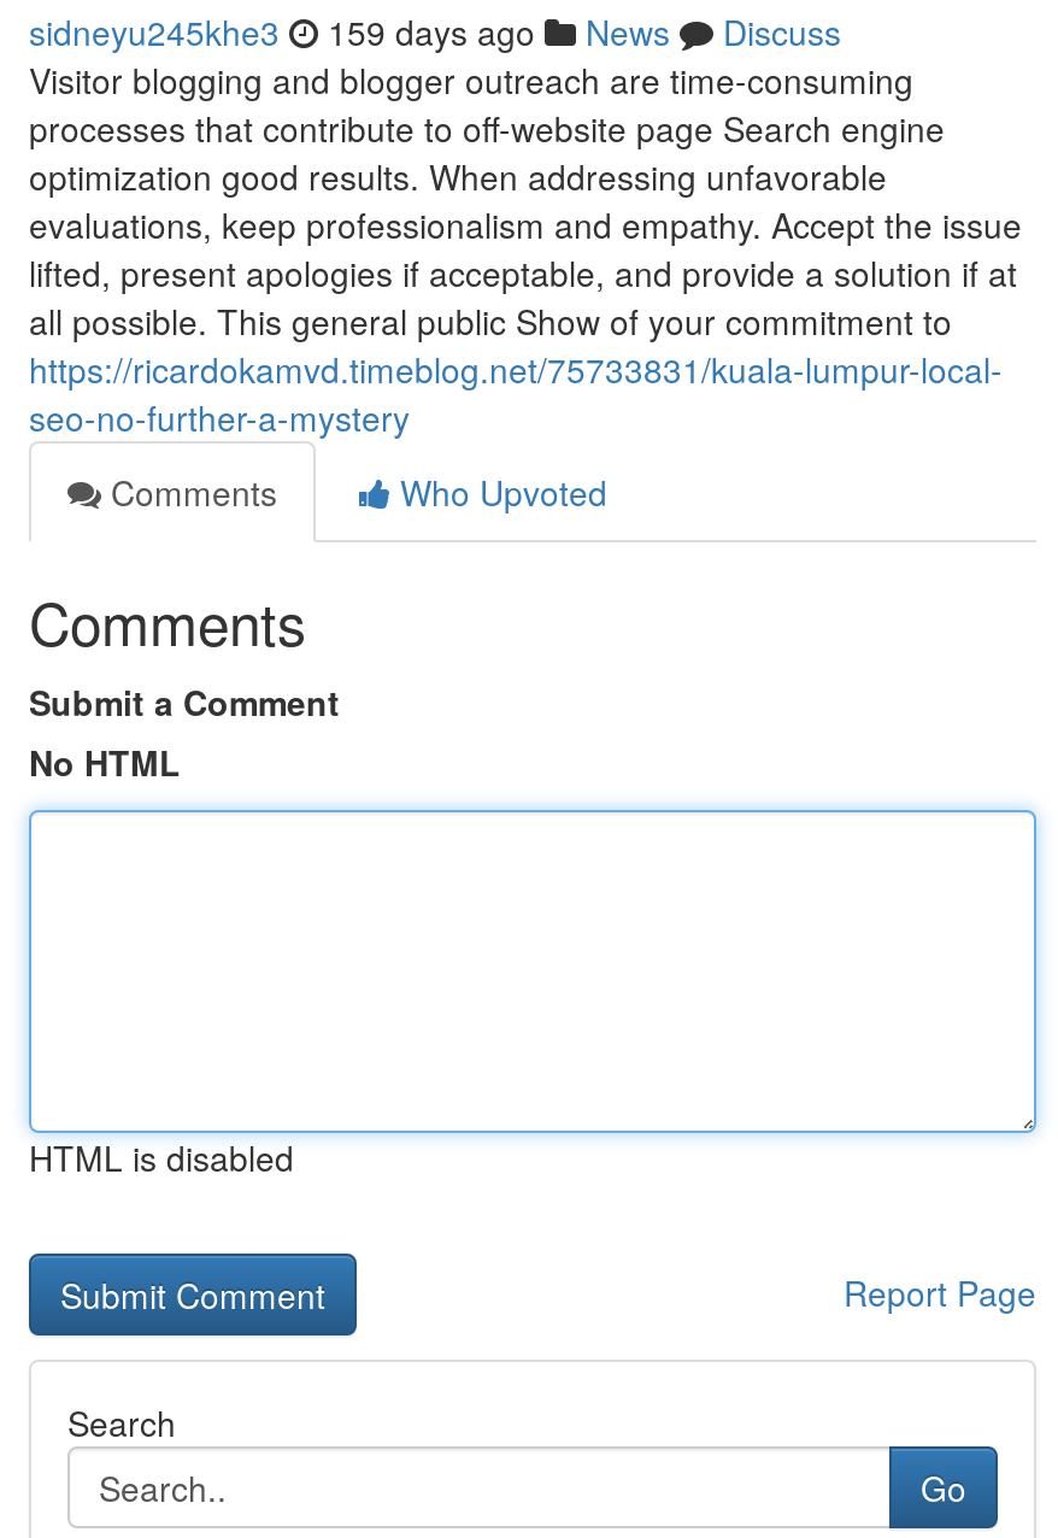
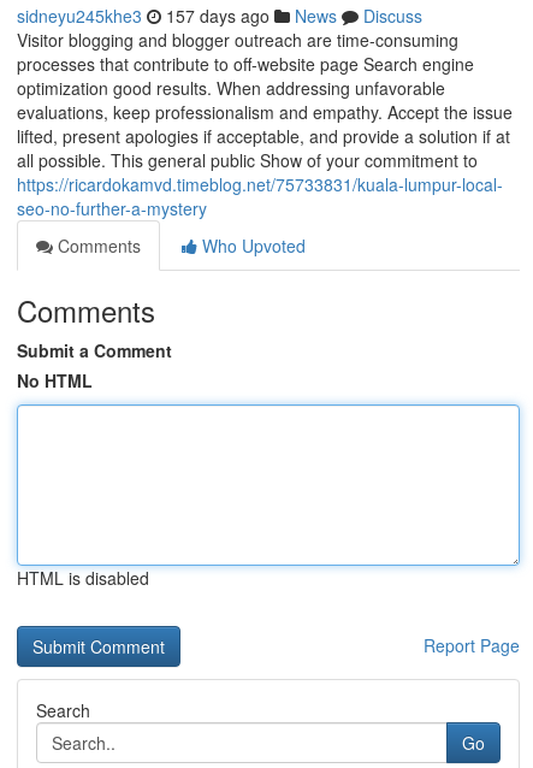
- sidneyu245khe3 159 days ago News Discuss
+ sidneyu245khe3 157 days ago News Discuss
